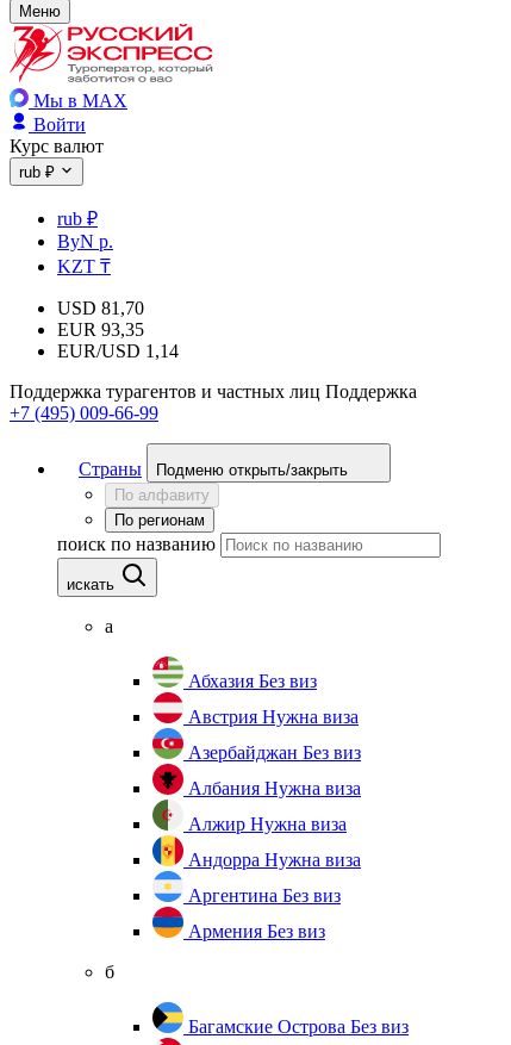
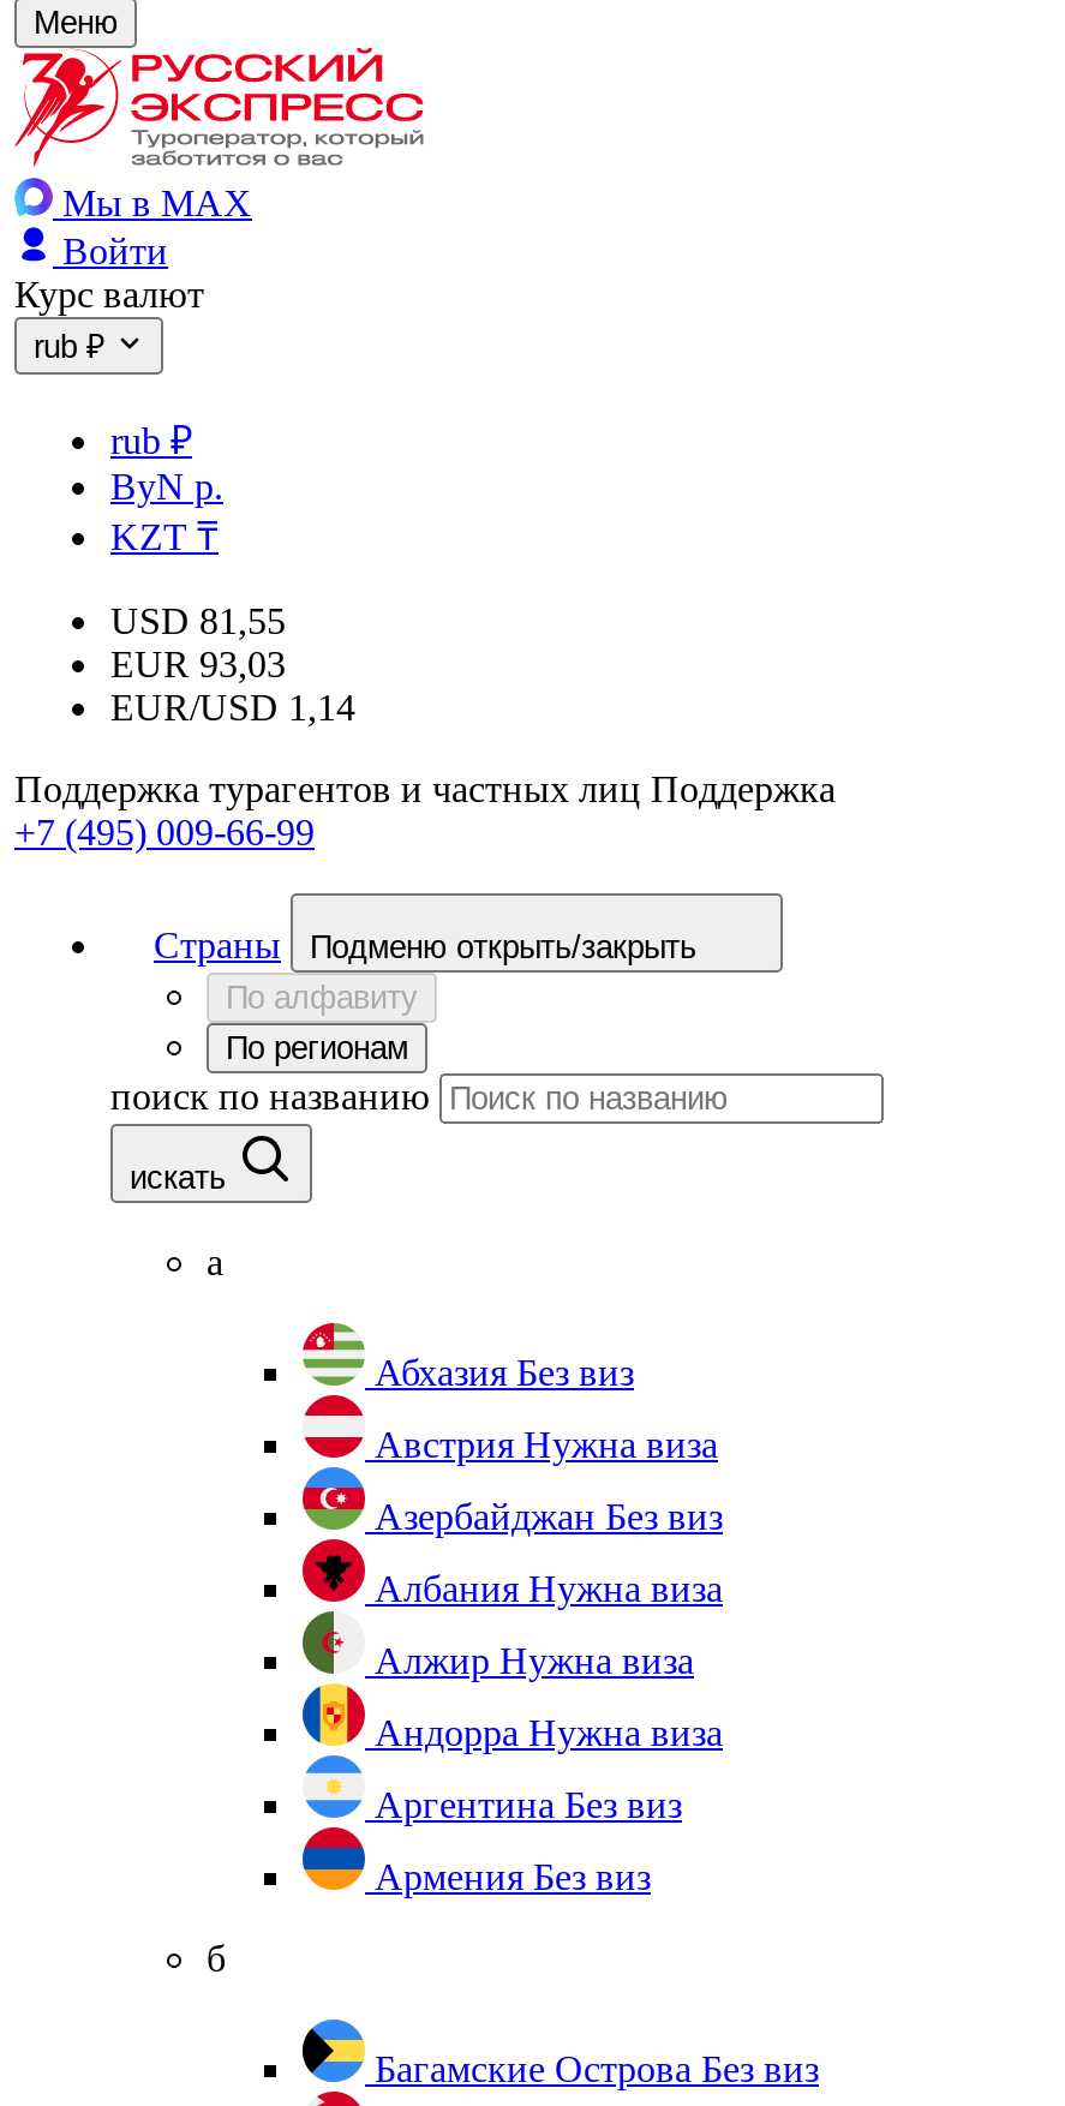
- USD 81,70
+ USD 81,55

- EUR 93,35
+ EUR 93,03
